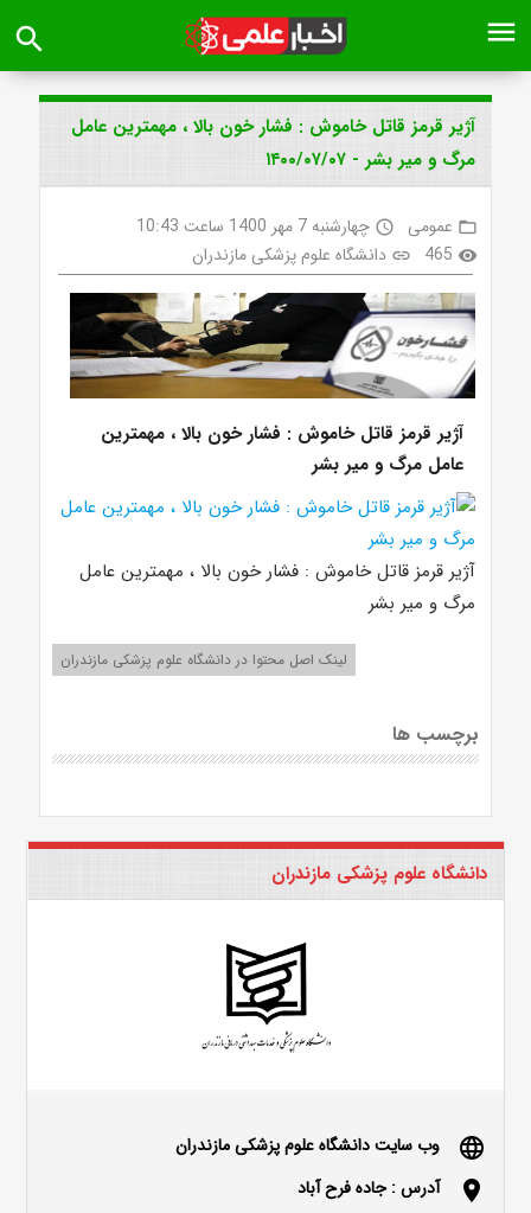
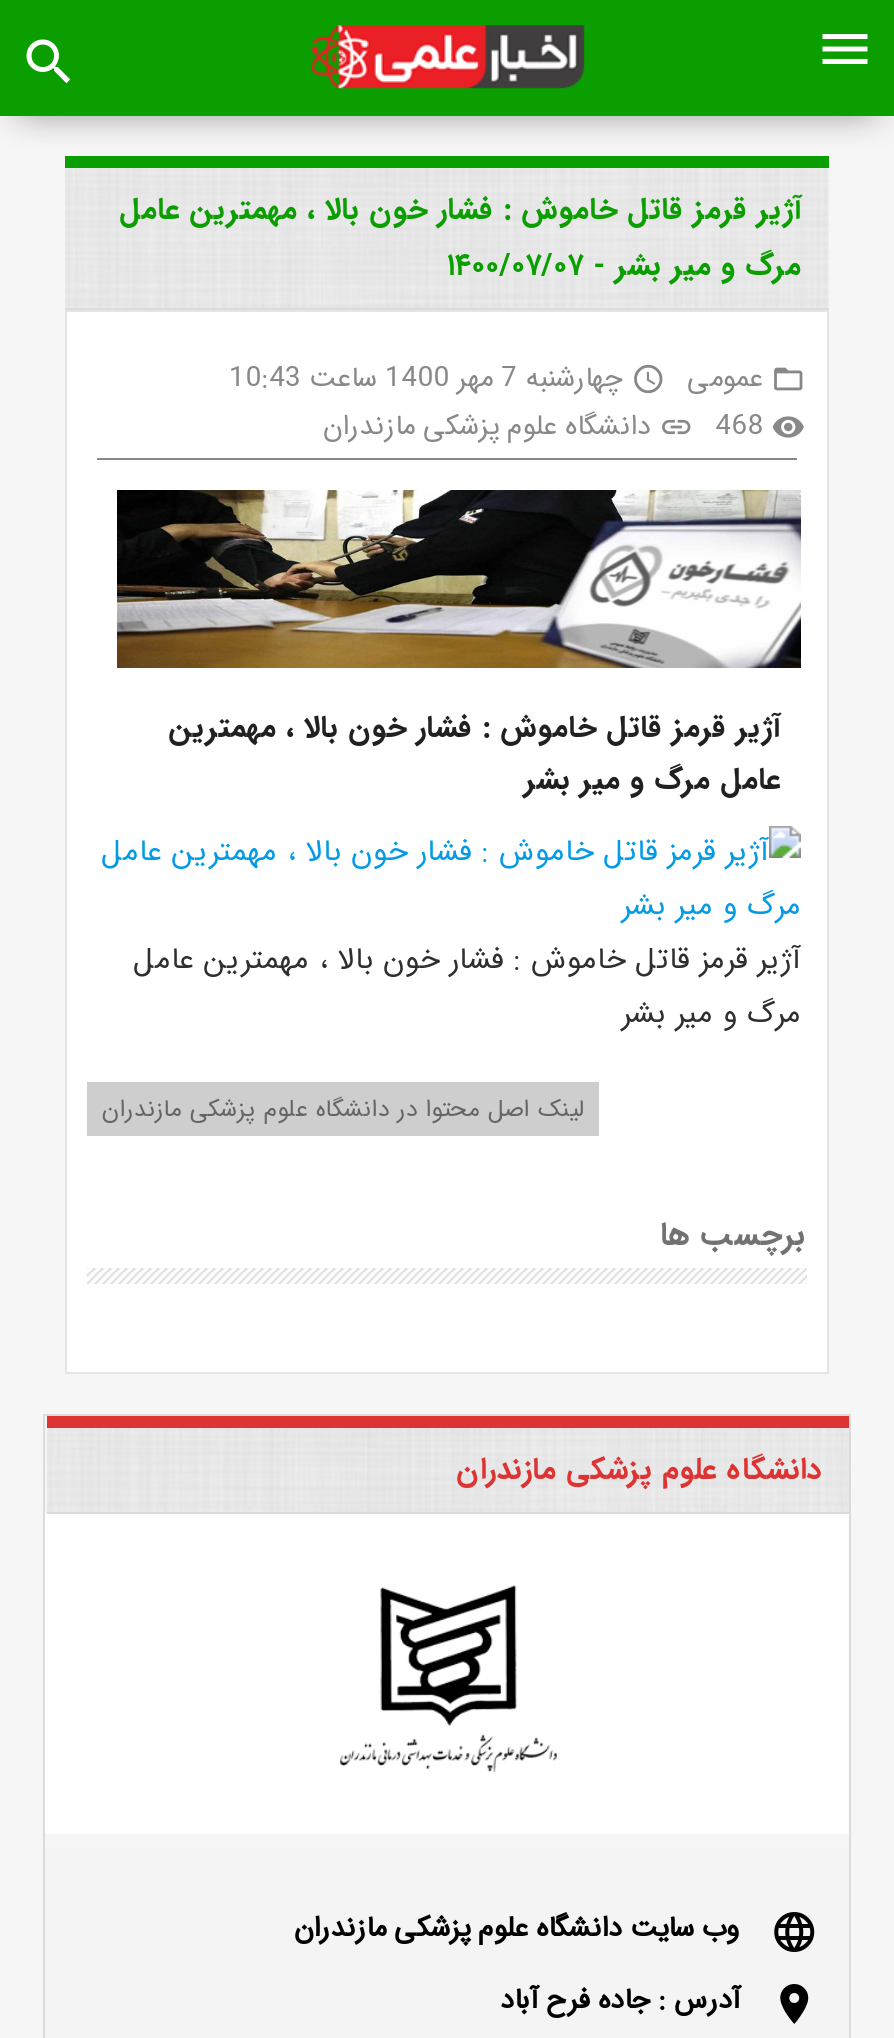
- 465
+ 468
